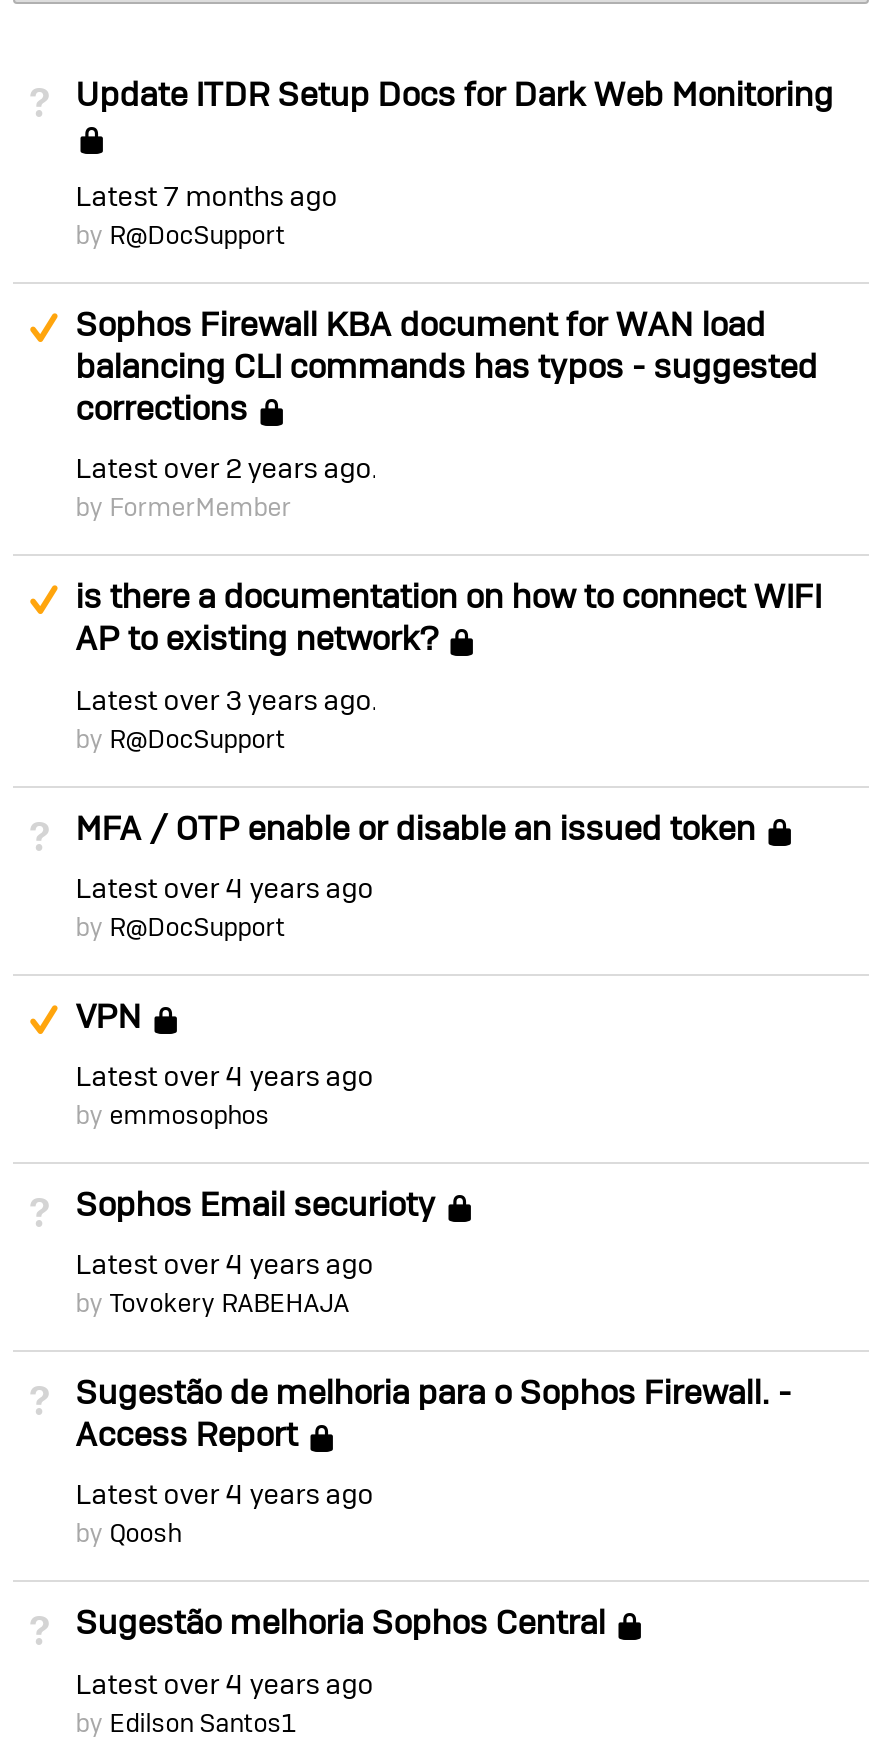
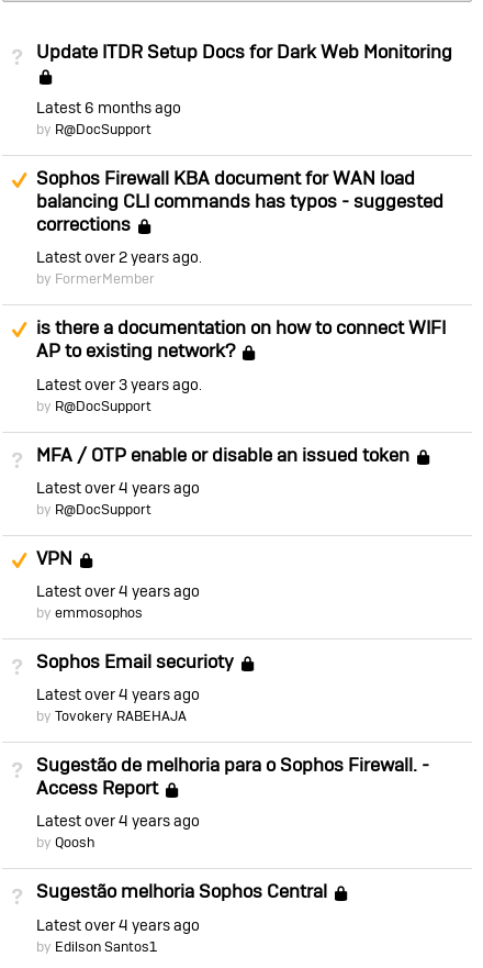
- Latest 7 months ago
+ Latest 6 months ago
